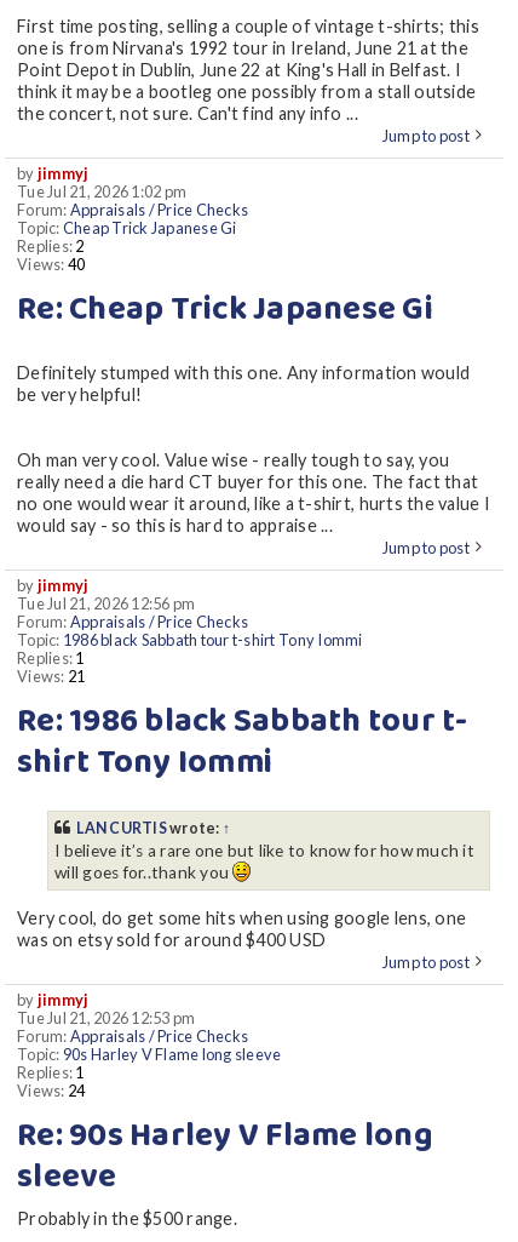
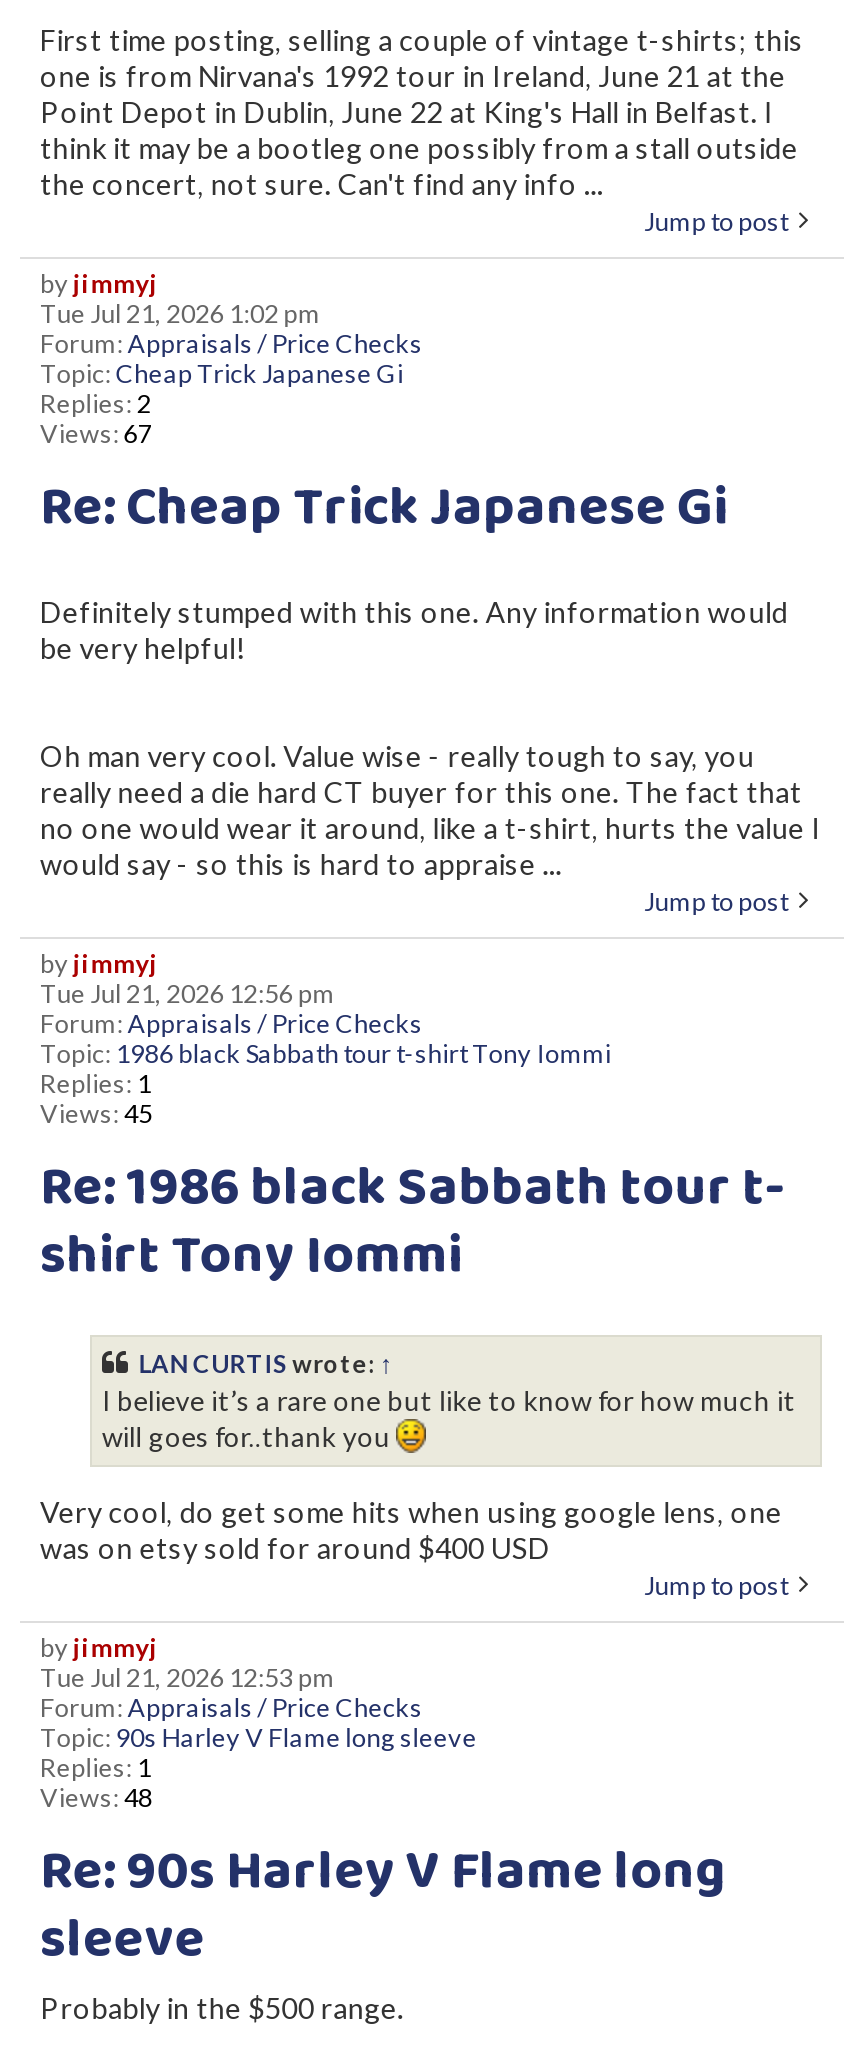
- Views: 40
+ Views: 67

- Views: 21
+ Views: 45

- Views: 24
+ Views: 48
